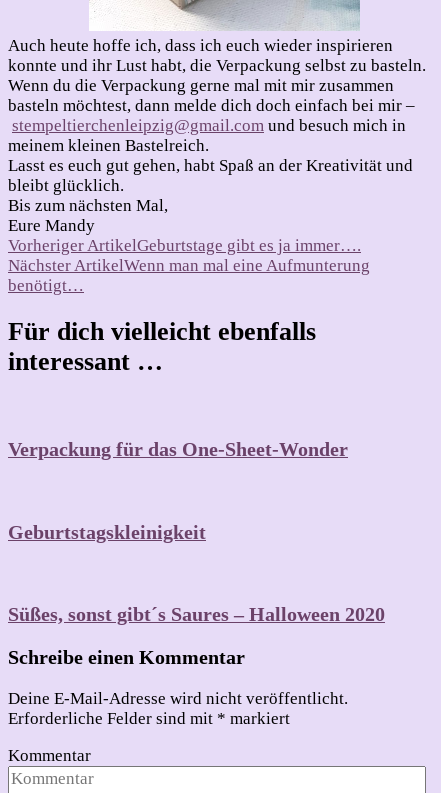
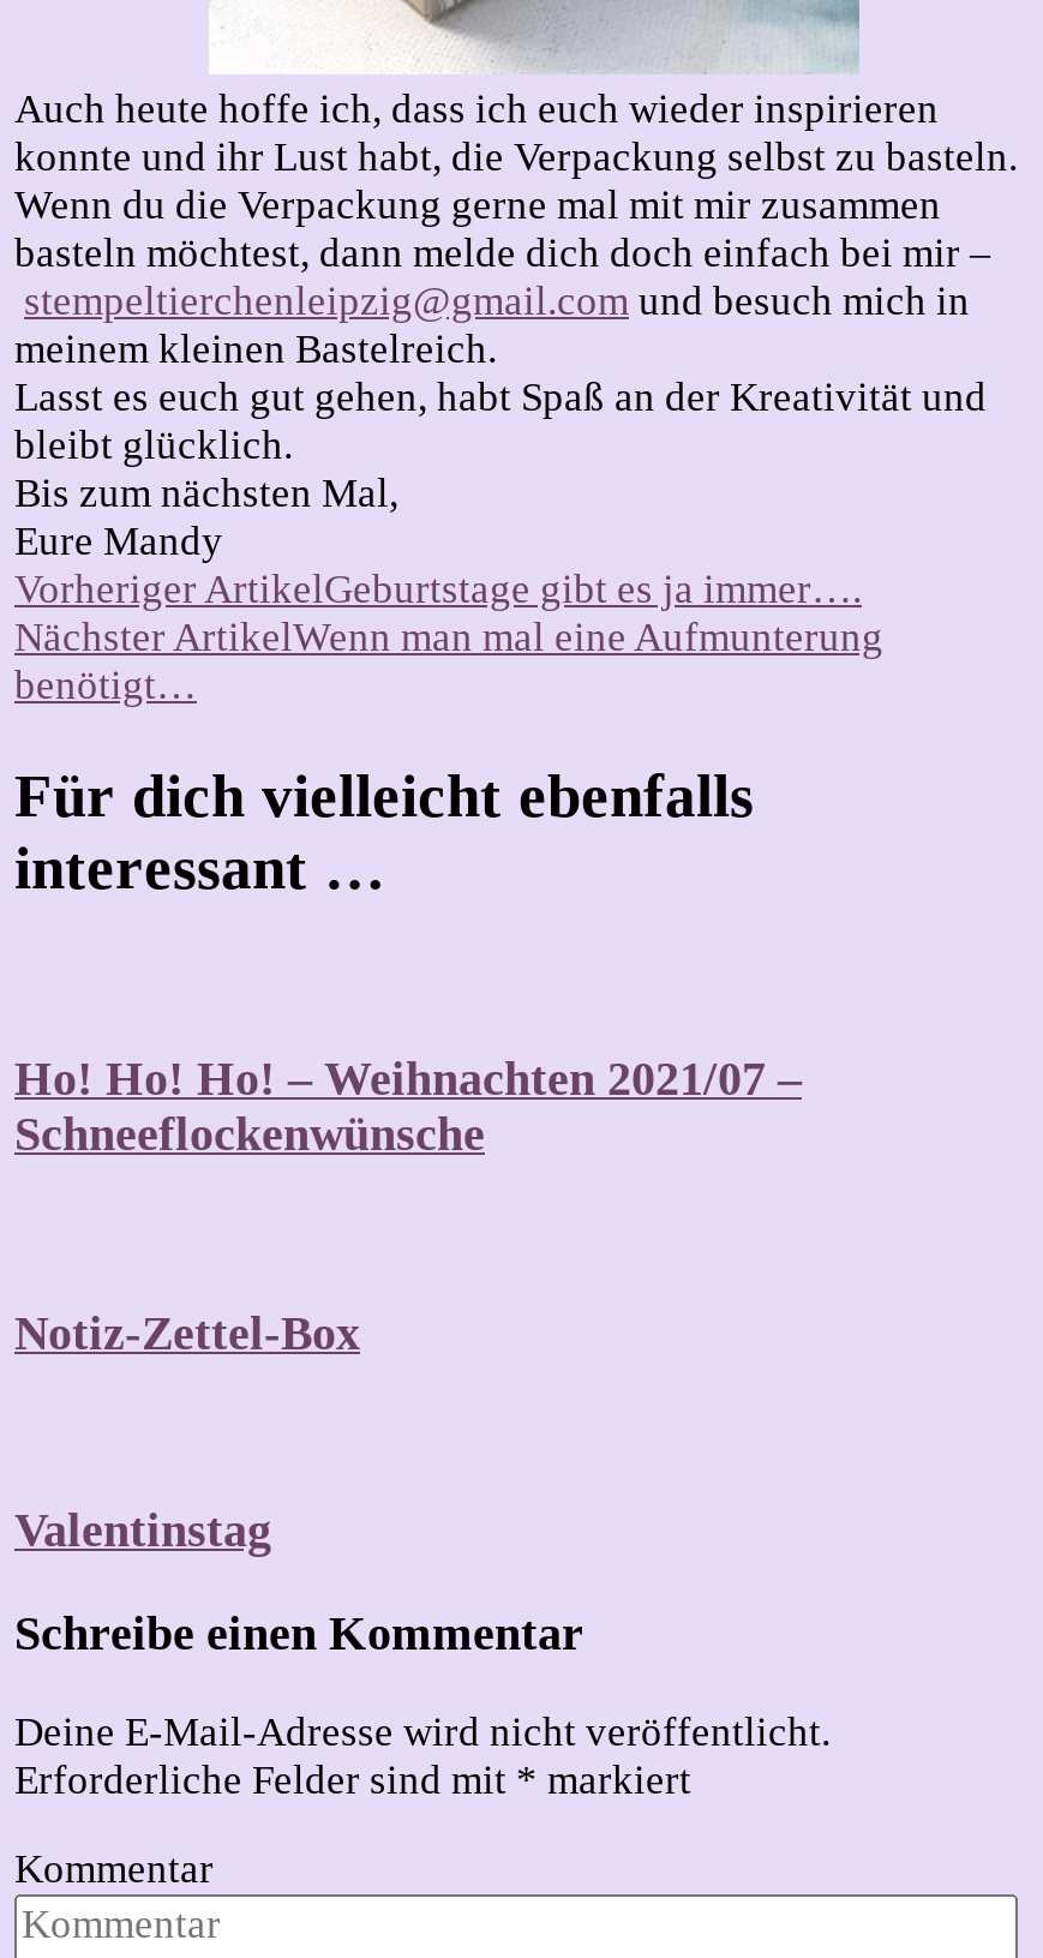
- Verpackung für das One-Sheet-Wonder
+ Ho! Ho! Ho! – Weihnachten 2021/07 –
+ Schneeflockenwünsche

- Geburtstagskleinigkeit
+ Notiz-Zettel-Box

- Süßes, sonst gibt´s Saures – Halloween 2020
+ Valentinstag
